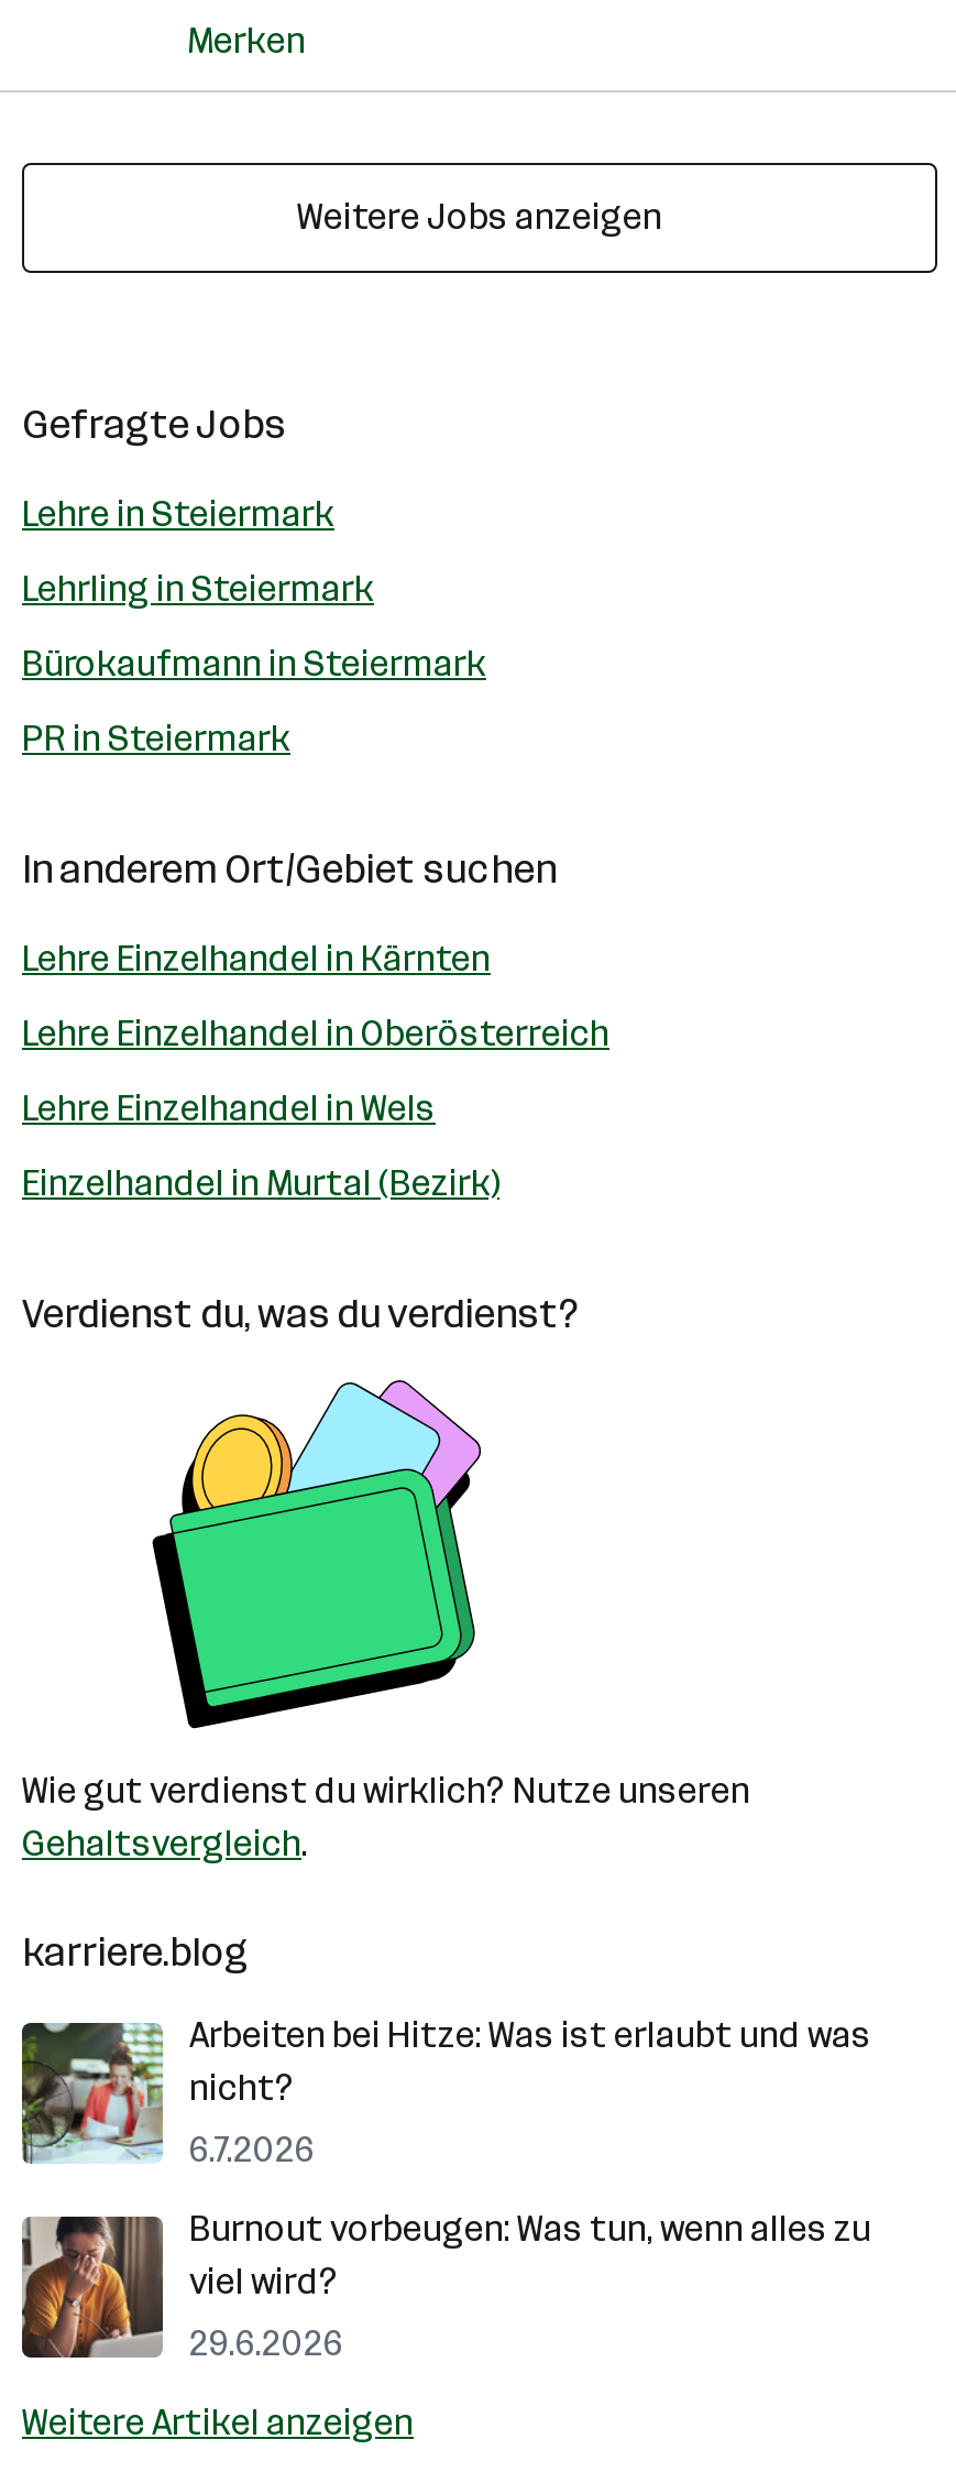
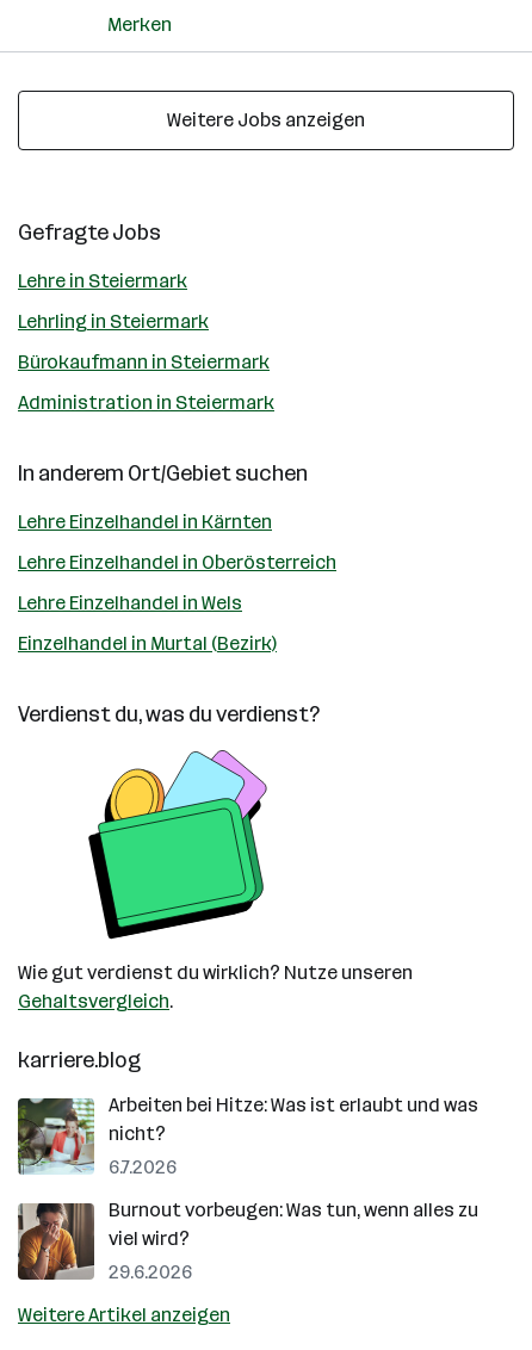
- PR in Steiermark
+ Administration in Steiermark
